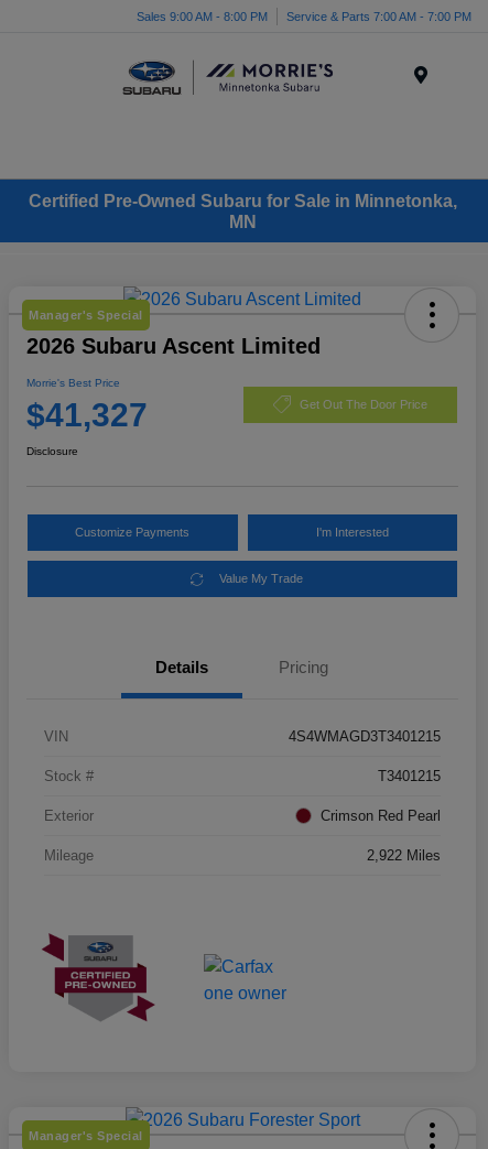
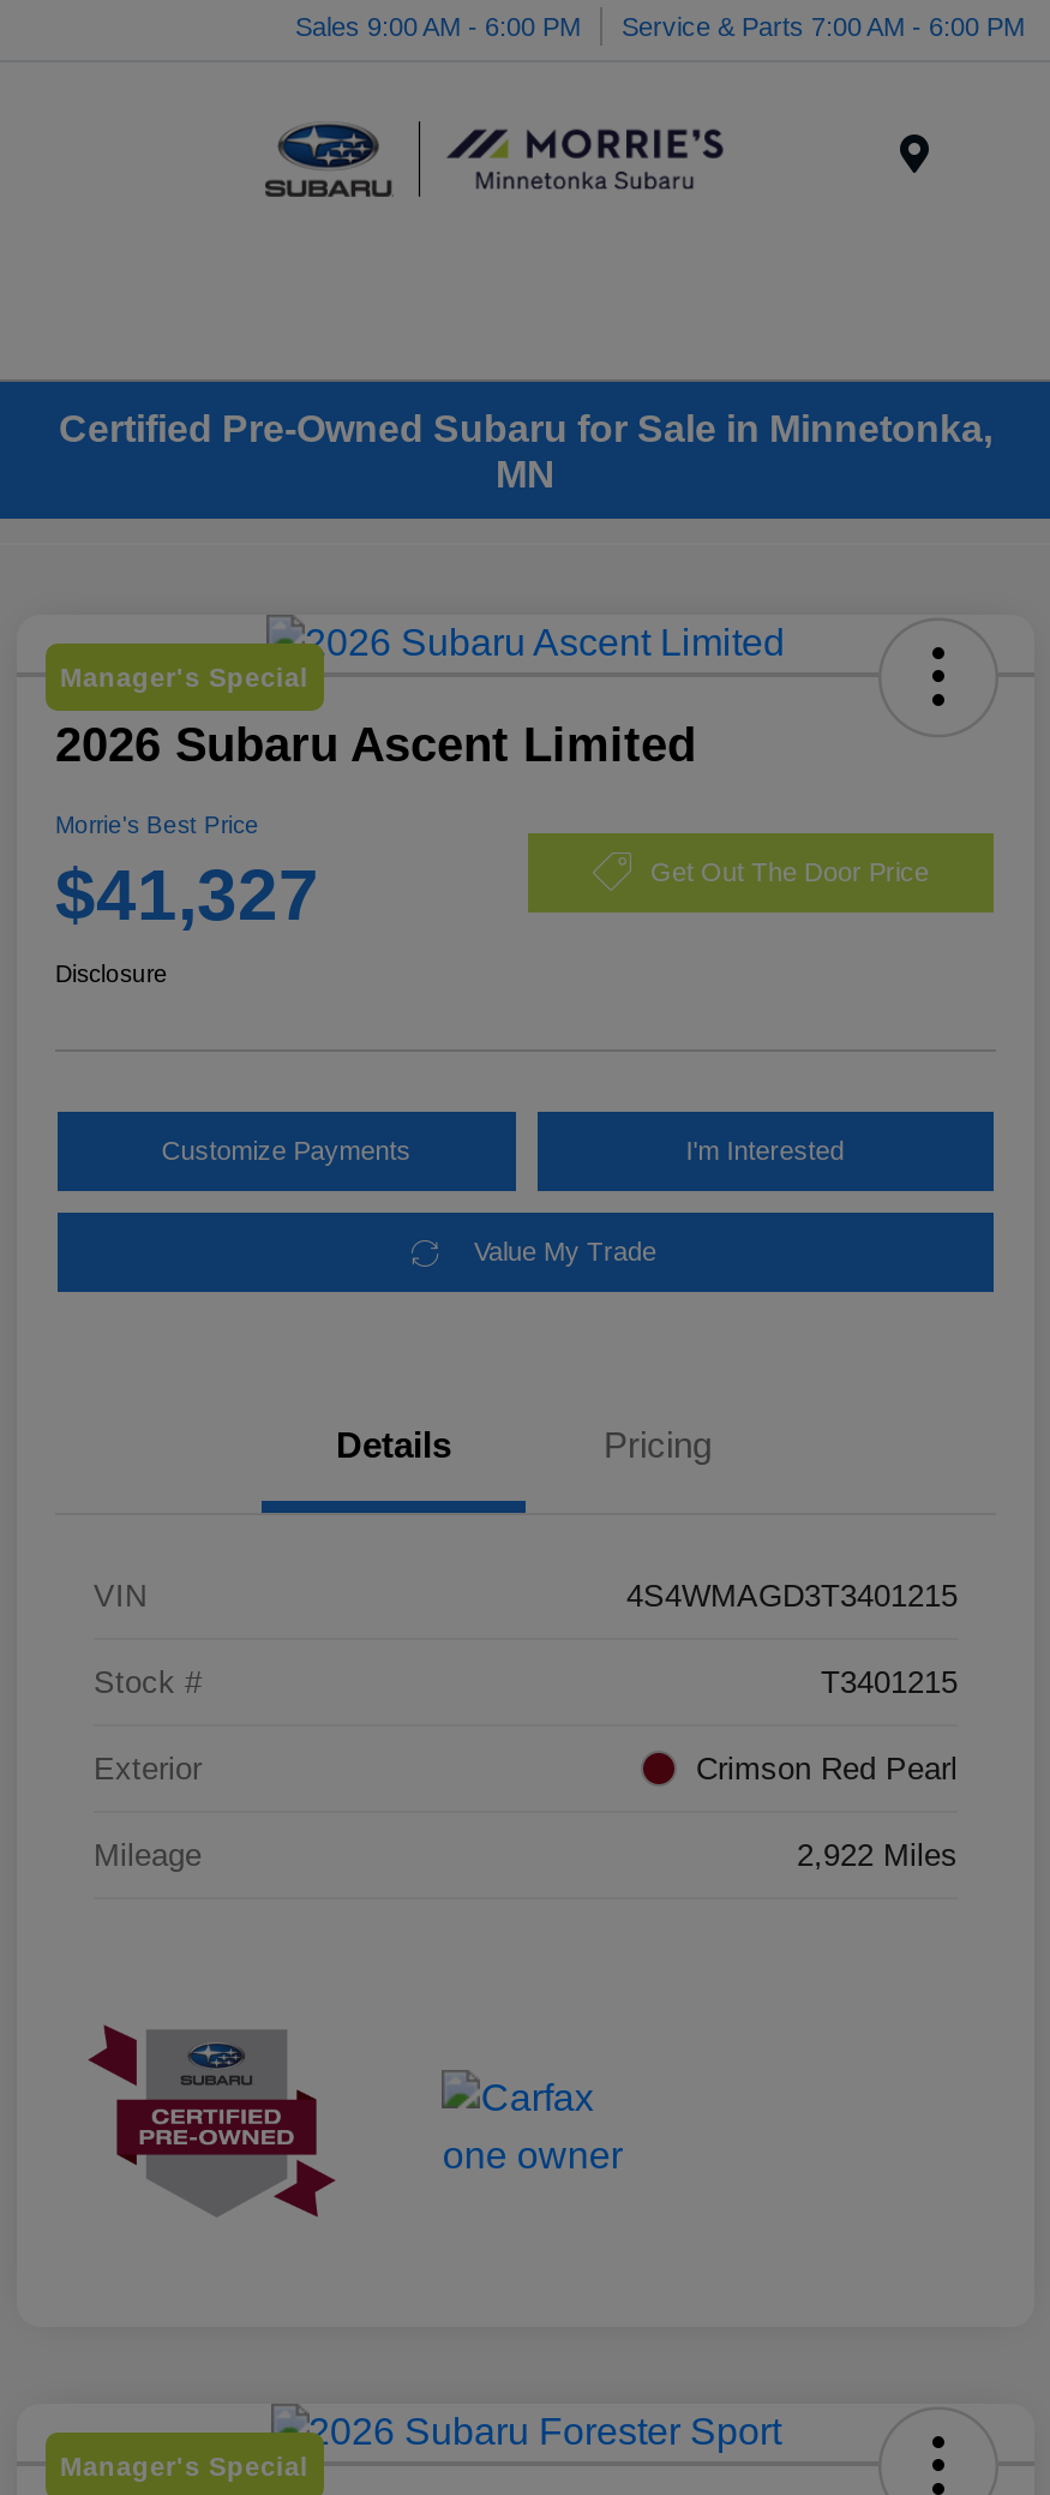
- Sales 9:00 AM - 8:00 PM
+ Sales 9:00 AM - 6:00 PM

- Service & Parts 7:00 AM - 7:00 PM
+ Service & Parts 7:00 AM - 6:00 PM
